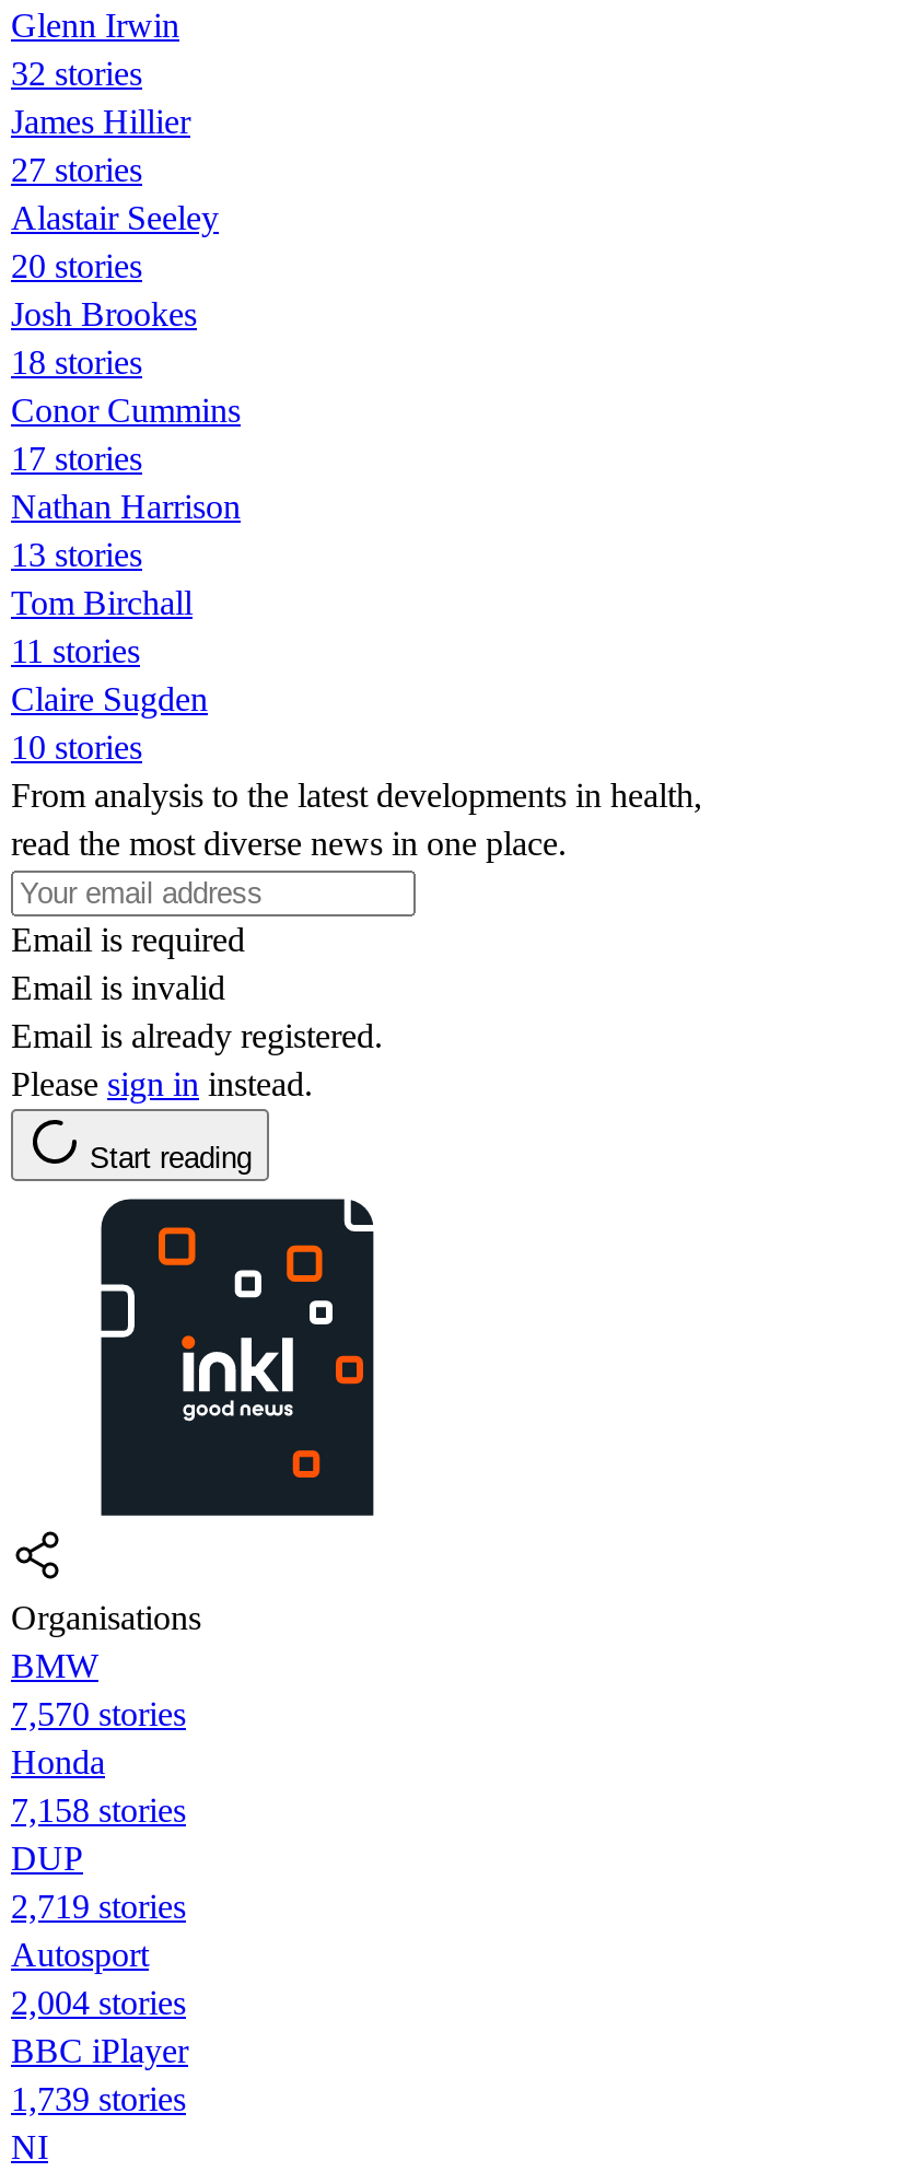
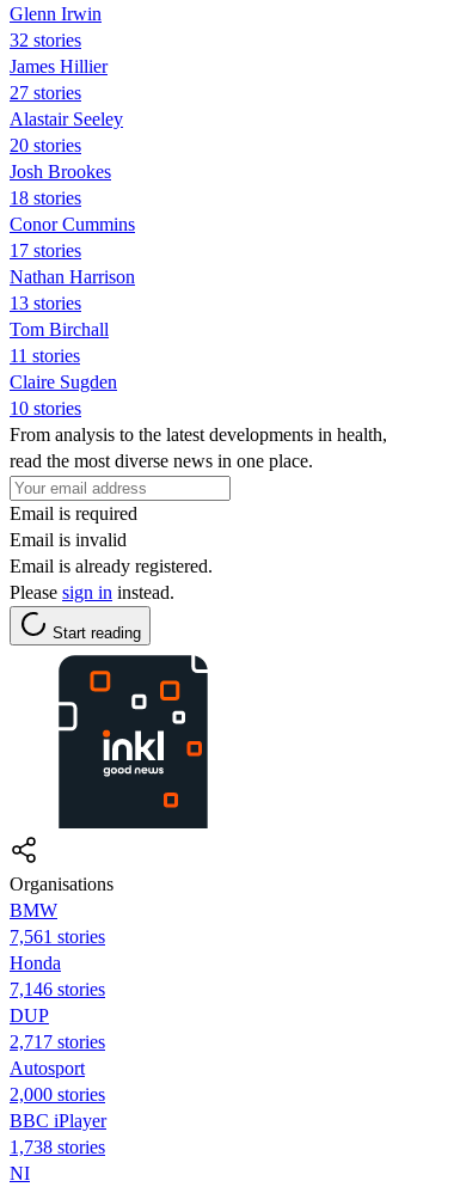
- 7,570 stories
+ 7,561 stories

- 7,158 stories
+ 7,146 stories

- 2,719 stories
+ 2,717 stories

- 2,004 stories
+ 2,000 stories

- 1,739 stories
+ 1,738 stories
